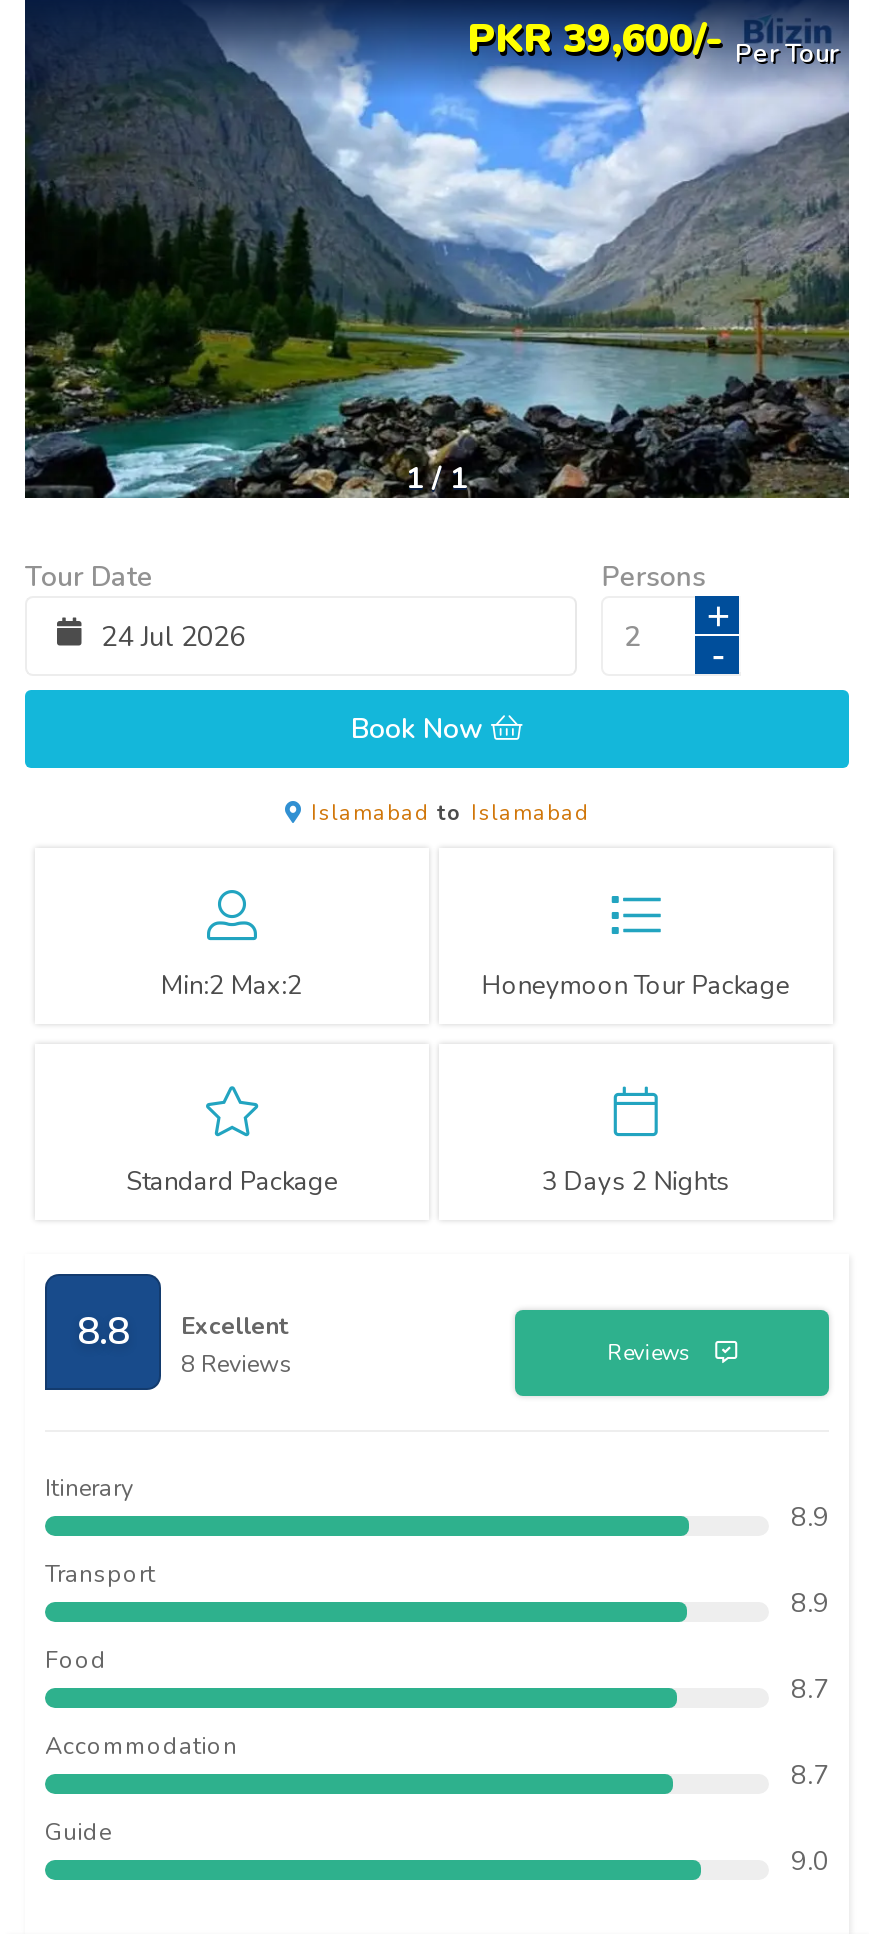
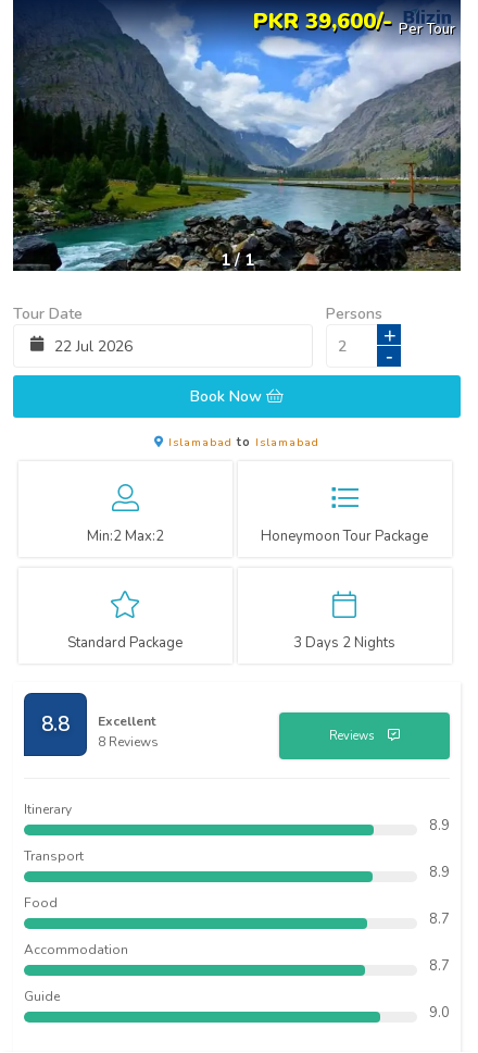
- 24 Jul 2026
+ 22 Jul 2026
